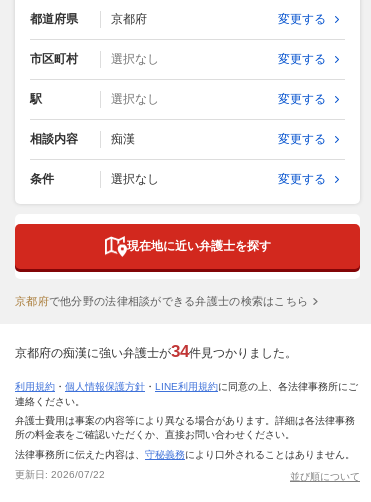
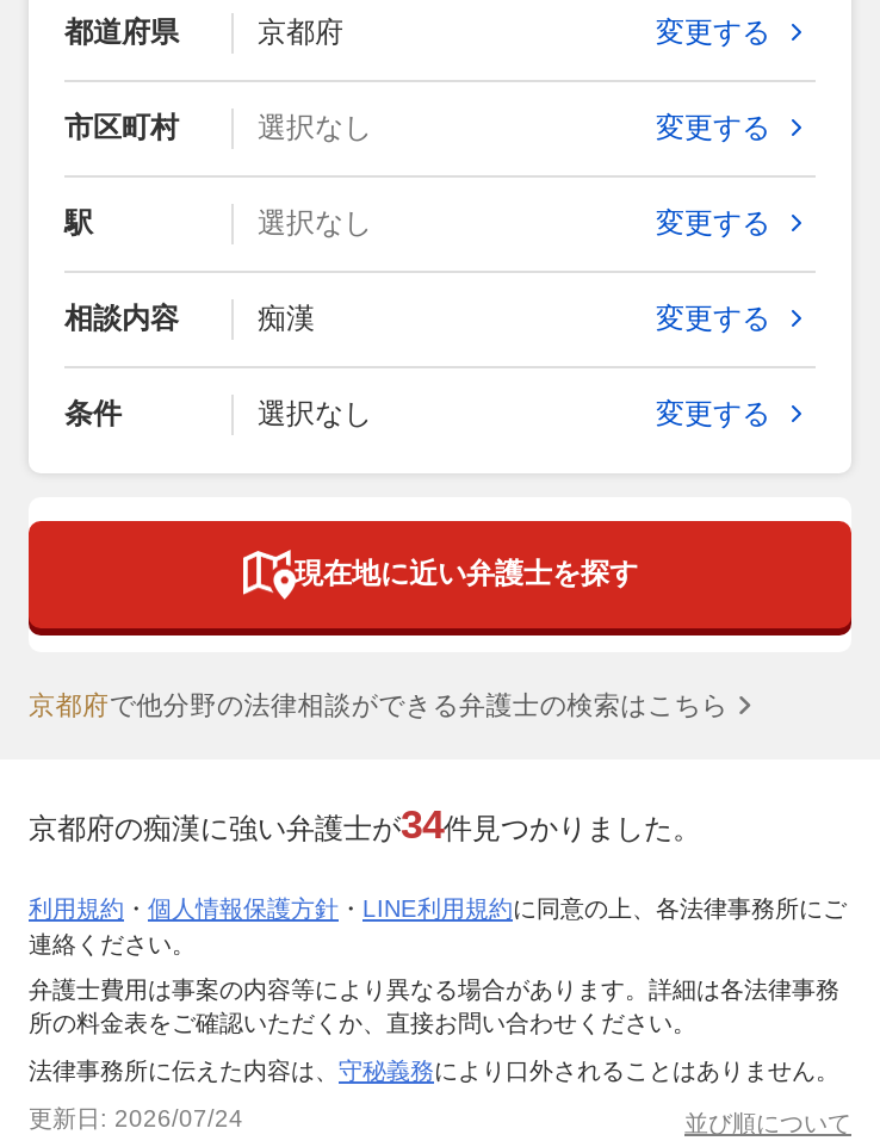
- 更新日: 2026/07/22
+ 更新日: 2026/07/24
